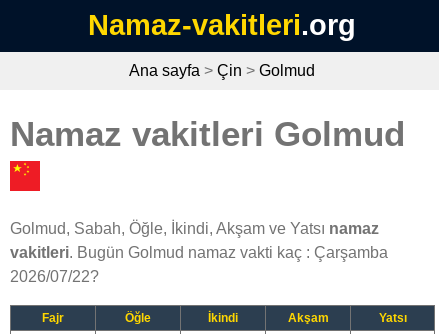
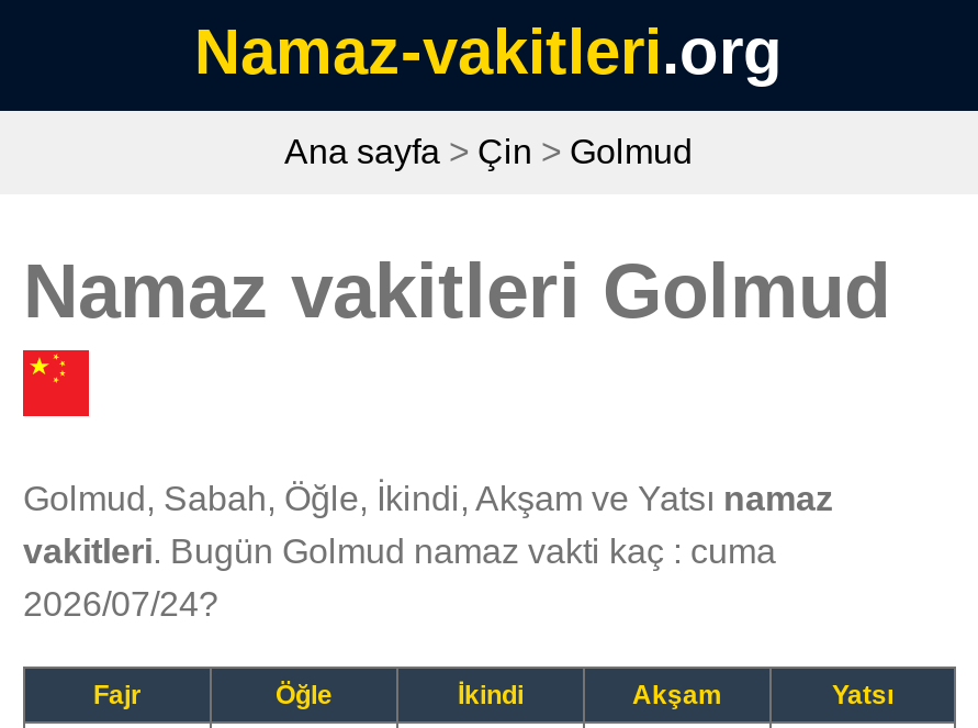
- vakitleri. Bugün Golmud namaz vakti kaç : Çarşamba
+ vakitleri. Bugün Golmud namaz vakti kaç : cuma

- 2026/07/22?
+ 2026/07/24?
